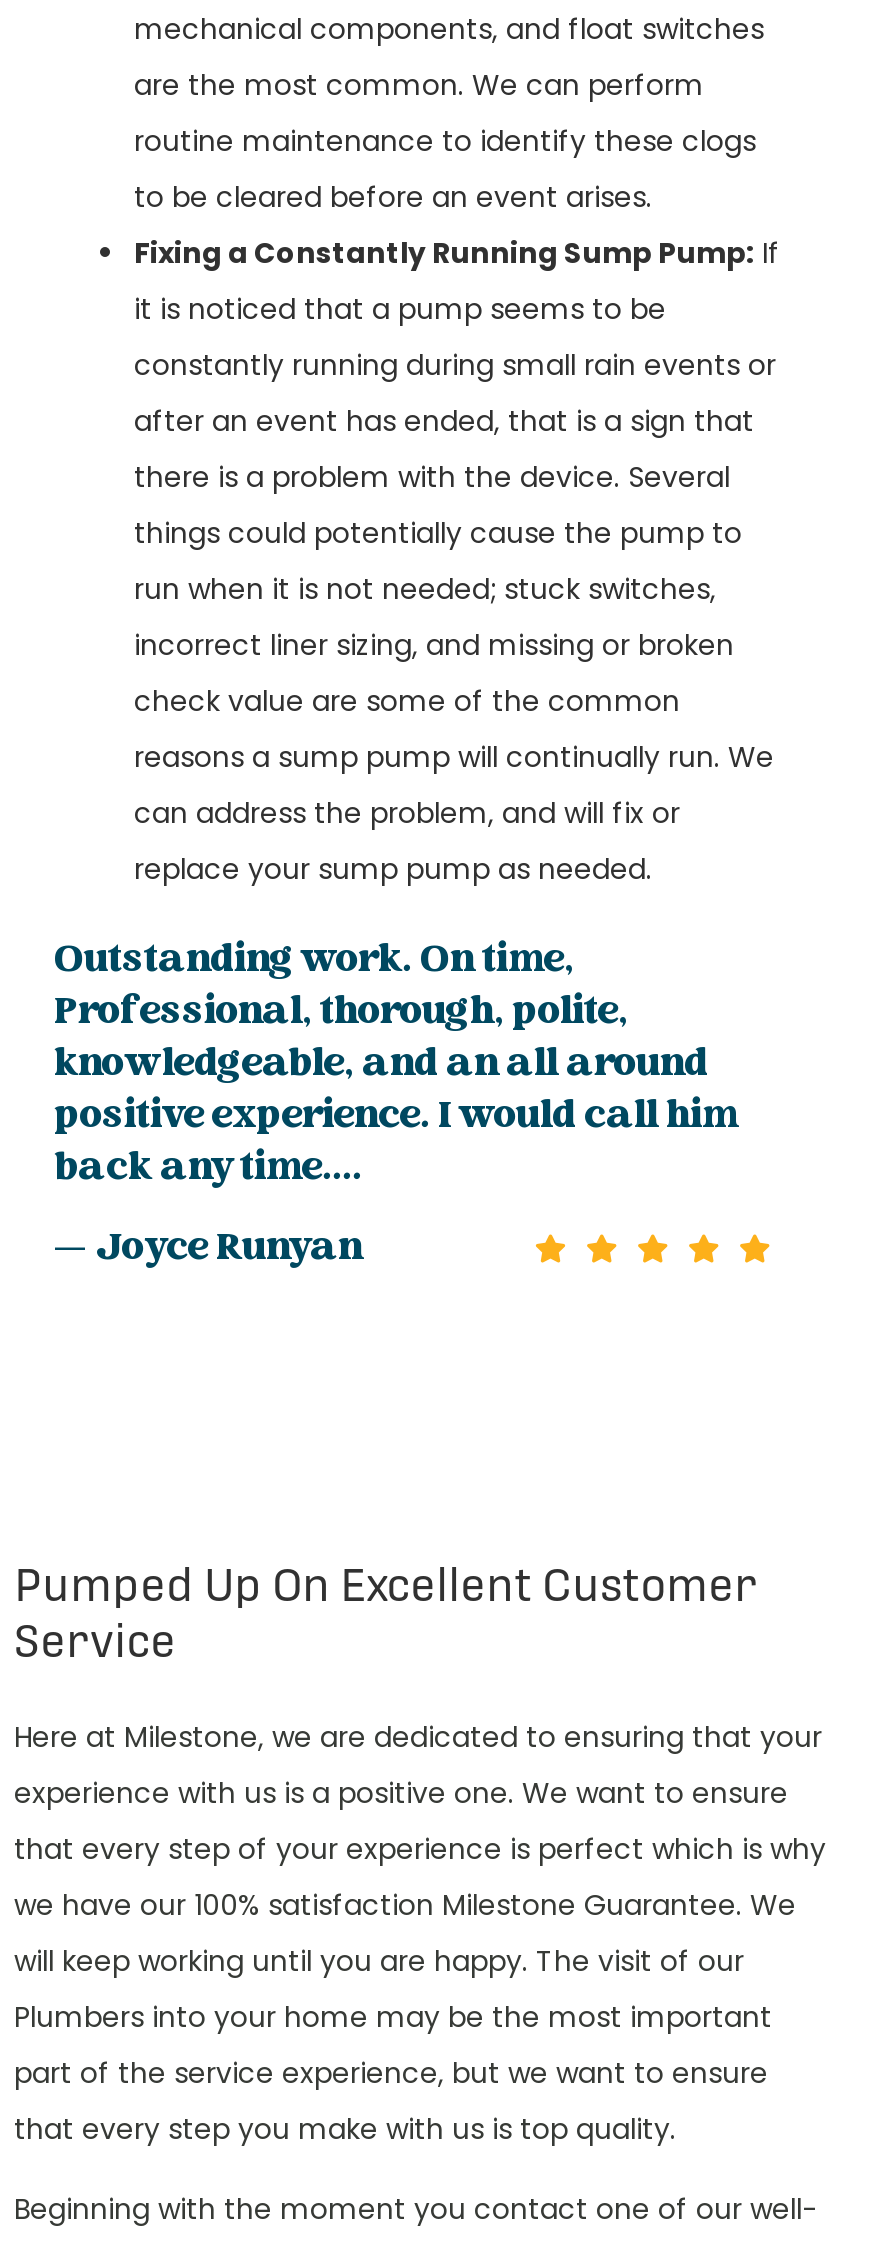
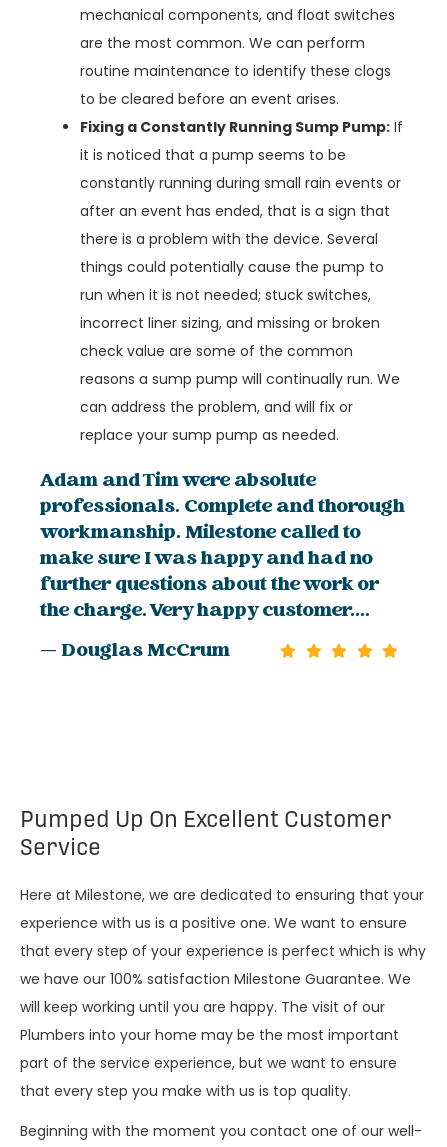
- Outstanding work. On time,
- Professional, thorough, polite,
- knowledgeable, and an all around
- positive experience. I would call him
- back any time....
- — Joyce Runyan
+ Adam and Tim were absolute
+ professionals. Complete and thorough
+ workmanship. Milestone called to
+ make sure I was happy and had no
+ further questions about the work or
+ the charge. Very happy customer....
+ — Douglas McCrum
